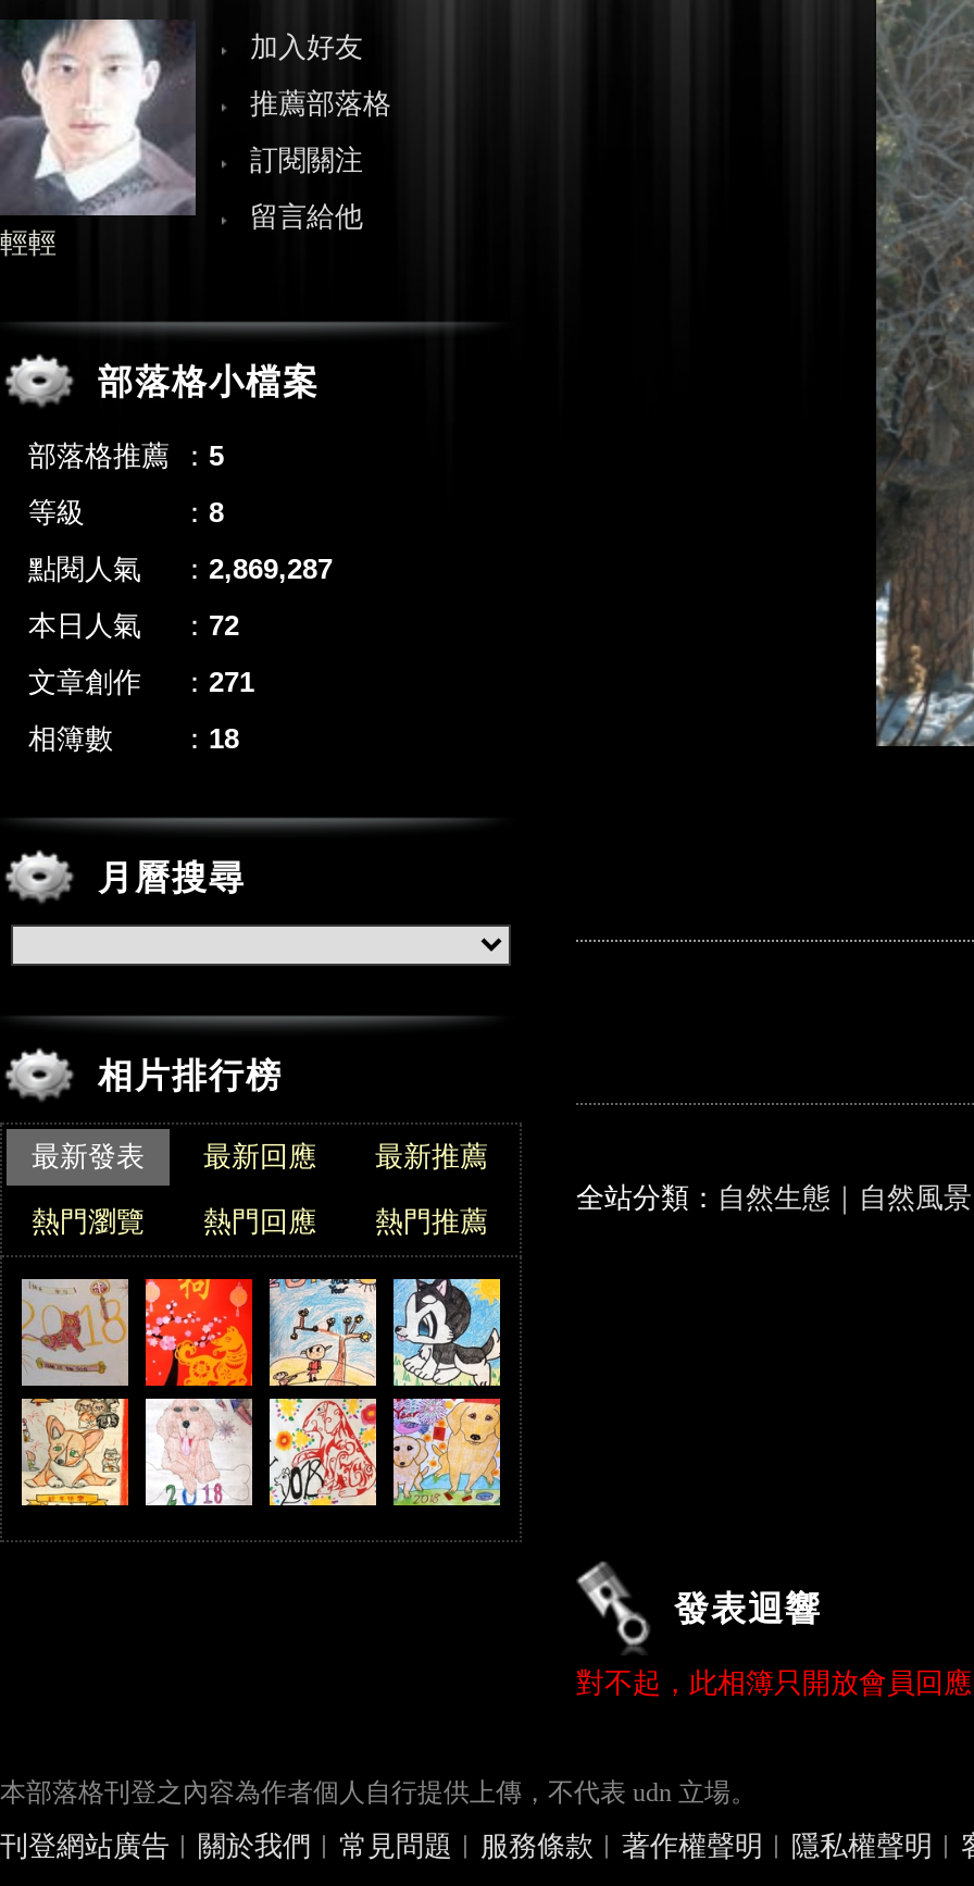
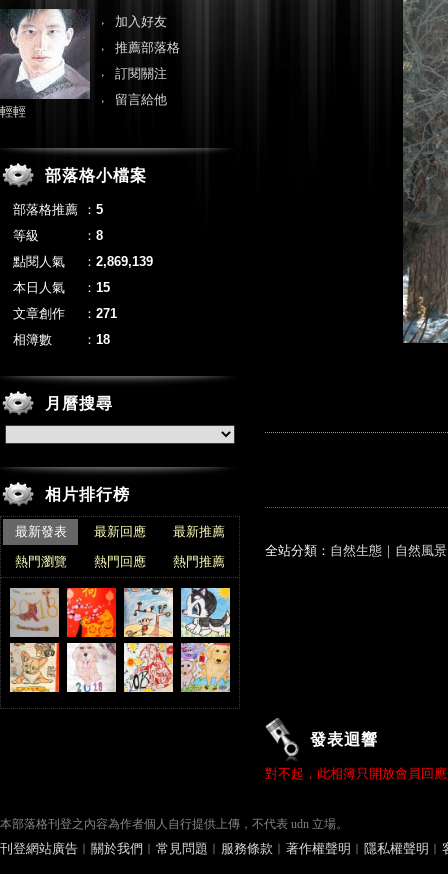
- 點閱人氣 ：2,869,287
+ 點閱人氣 ：2,869,139

- 本日人氣 ：72
+ 本日人氣 ：15
